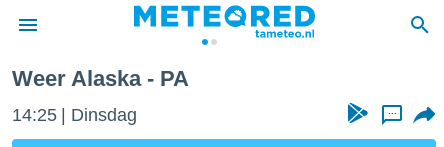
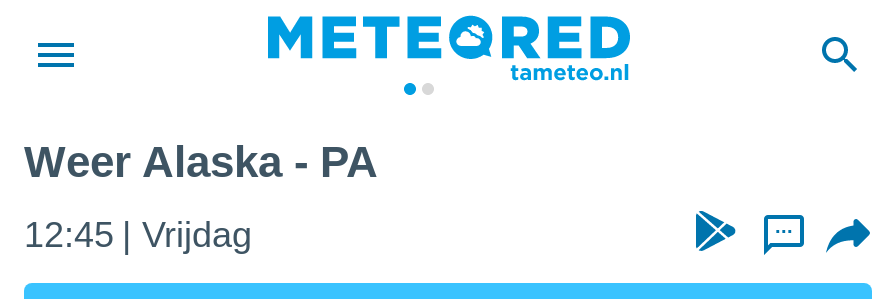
- 14:25 Dinsdag
+ 12:45 Vrijdag
